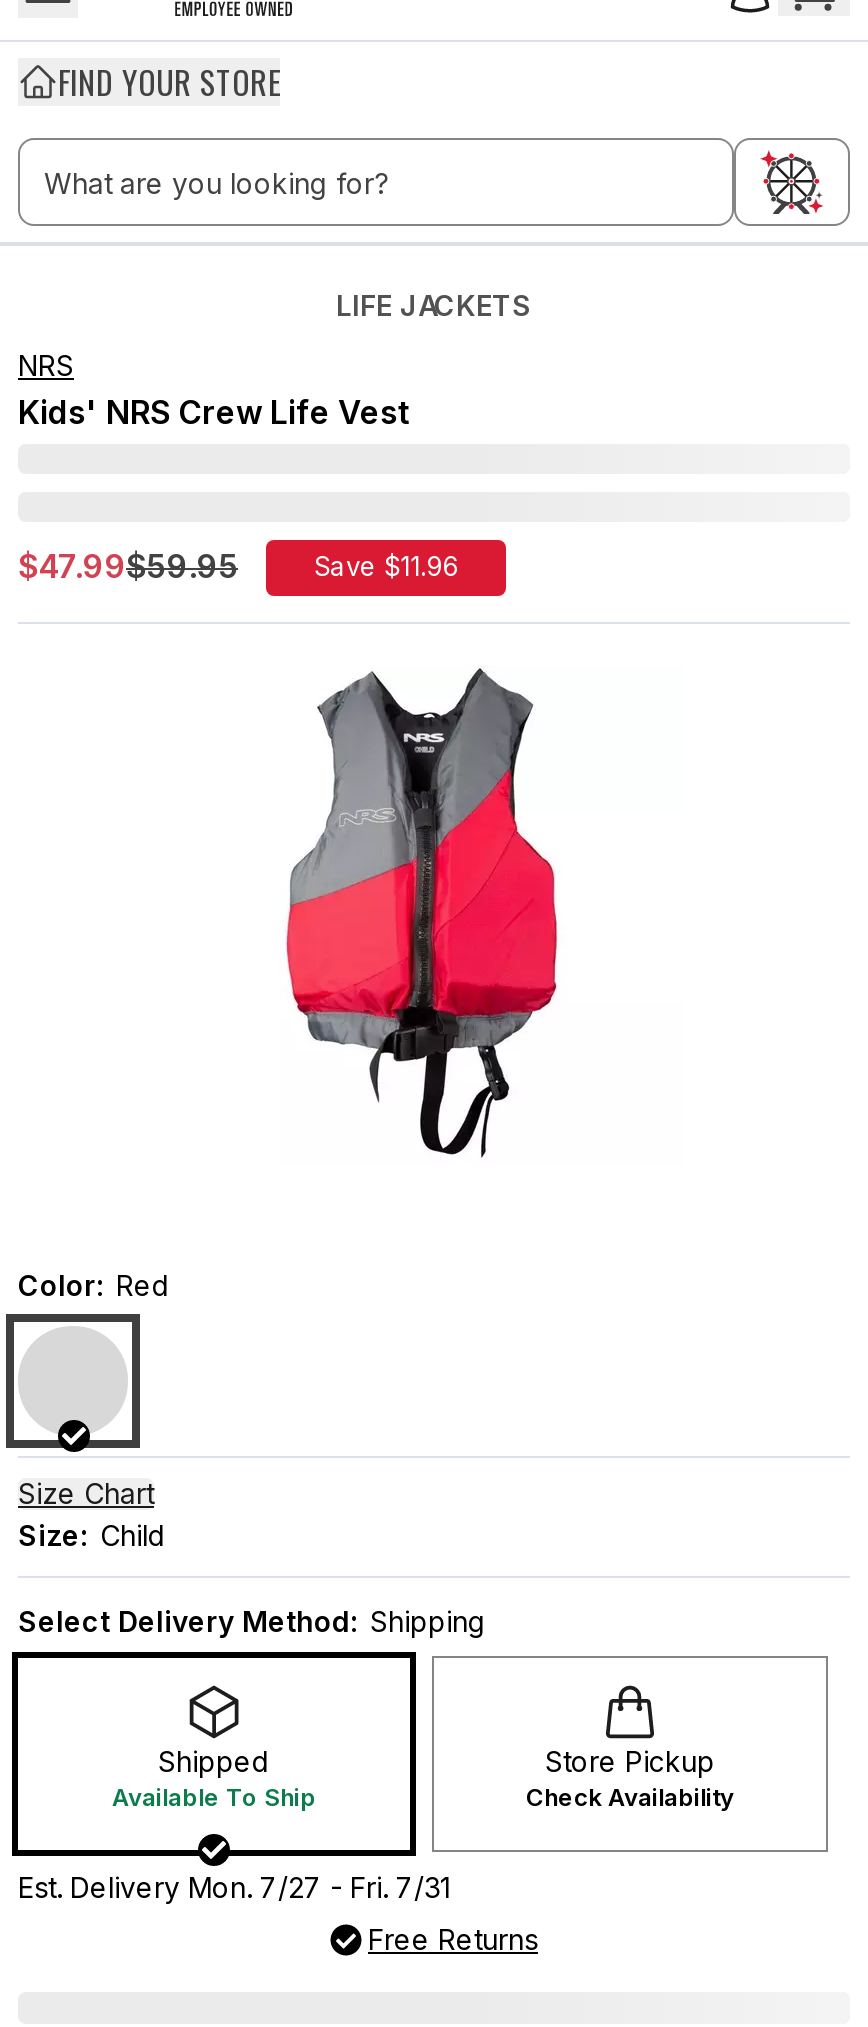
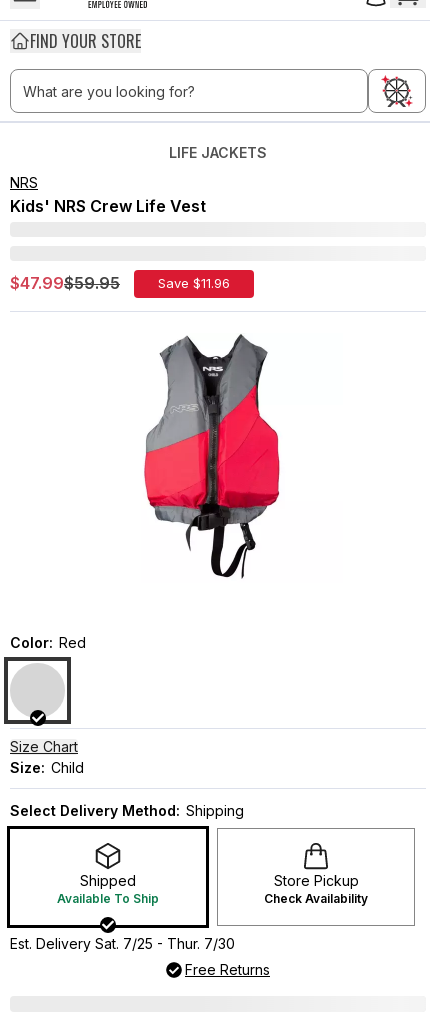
- Est. Delivery Mon. 7/27 - Fri. 7/31
+ Est. Delivery Sat. 7/25 - Thur. 7/30
